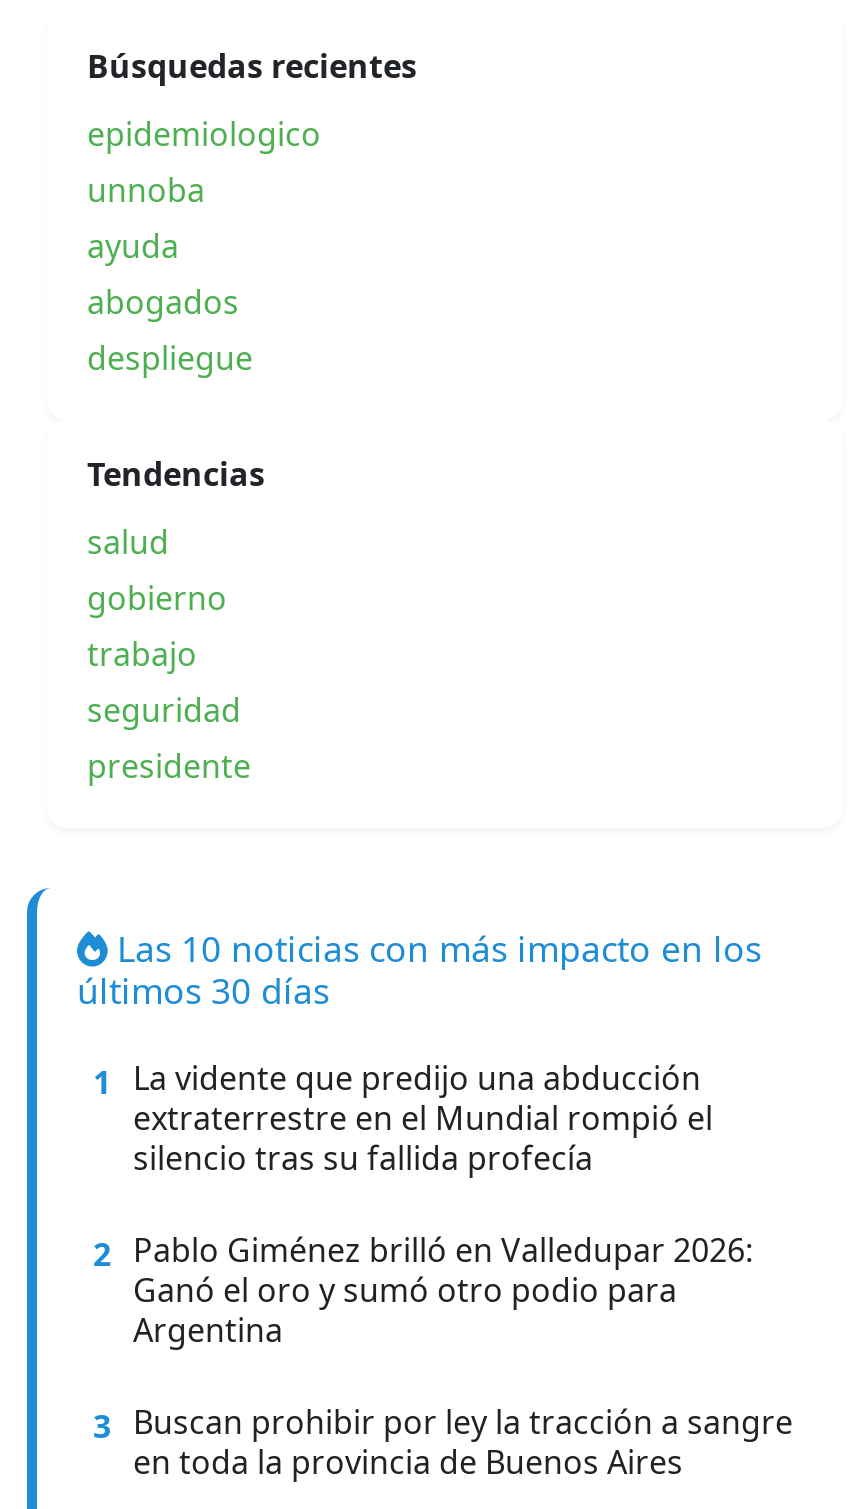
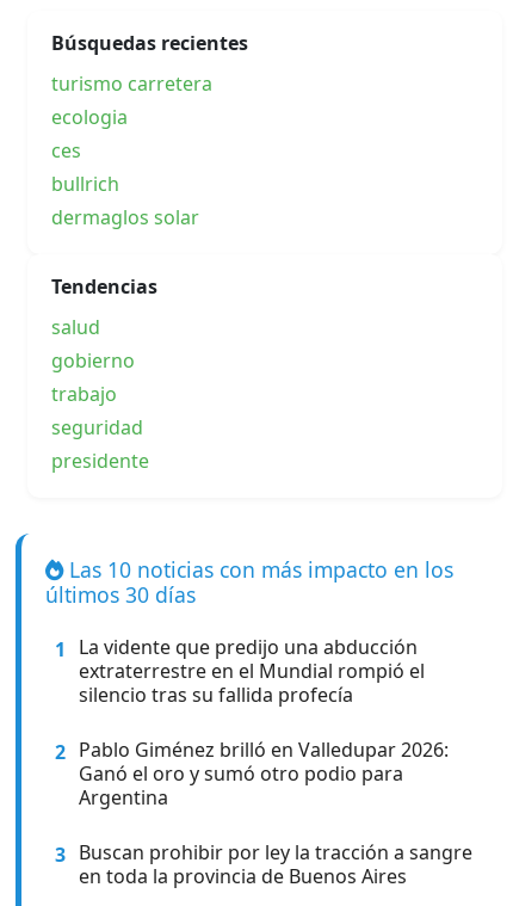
- epidemiologico
- unnoba
- ayuda
- abogados
- despliegue
+ turismo carretera
+ ecologia
+ ces
+ bullrich
+ dermaglos solar
